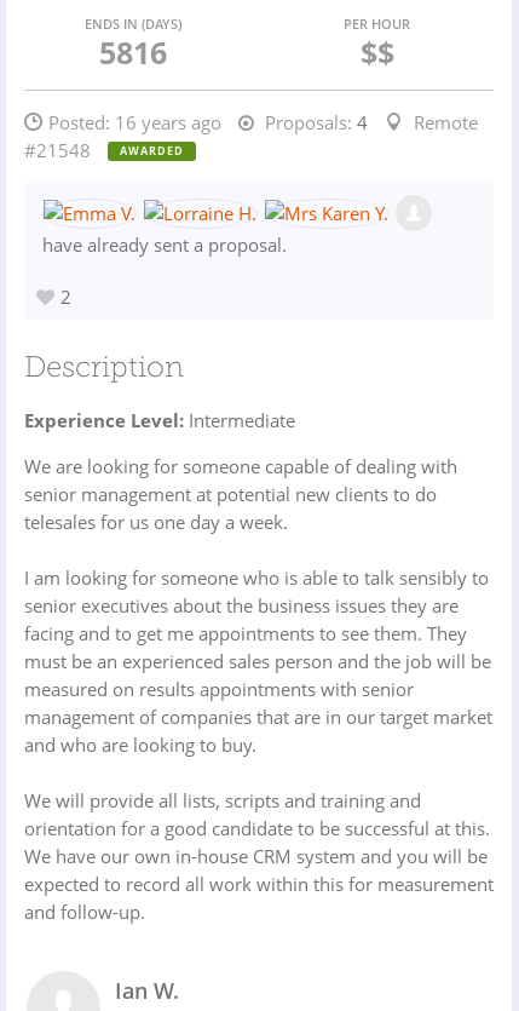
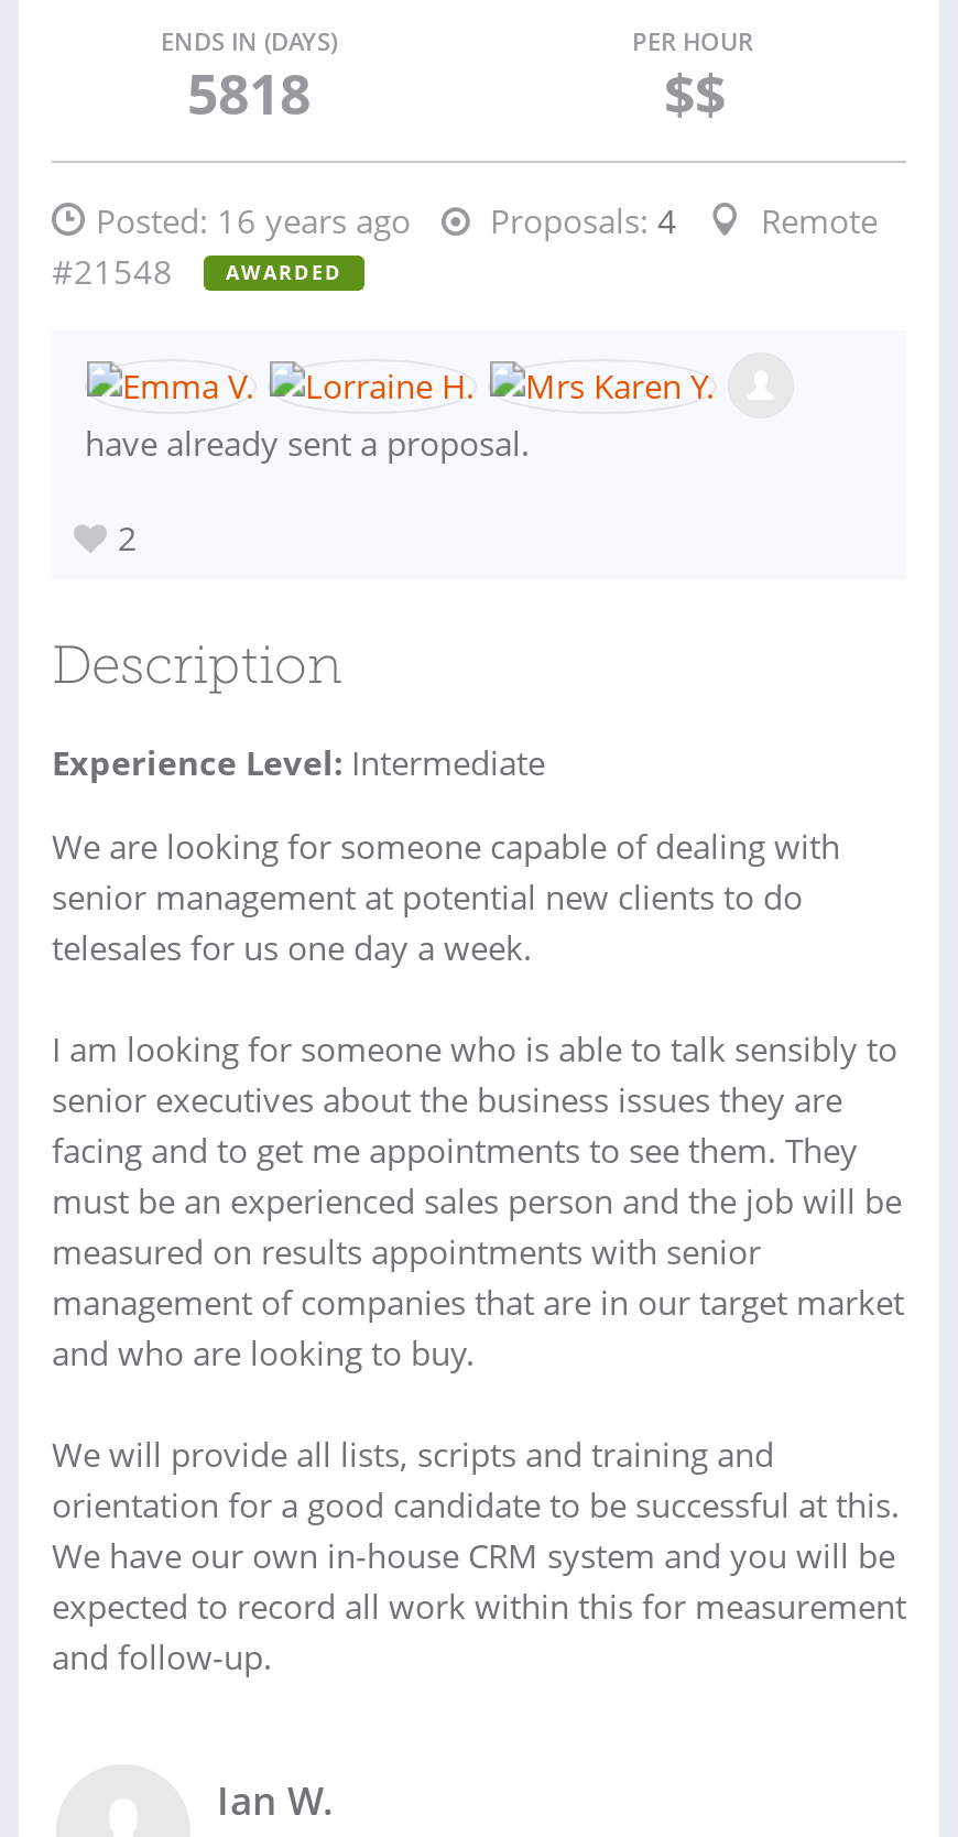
- 5816
+ 5818
